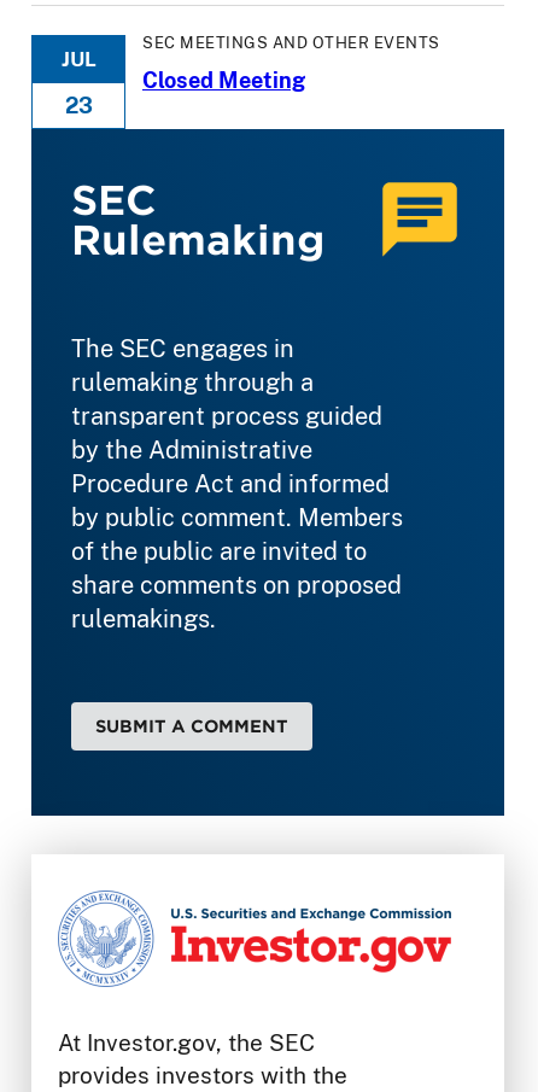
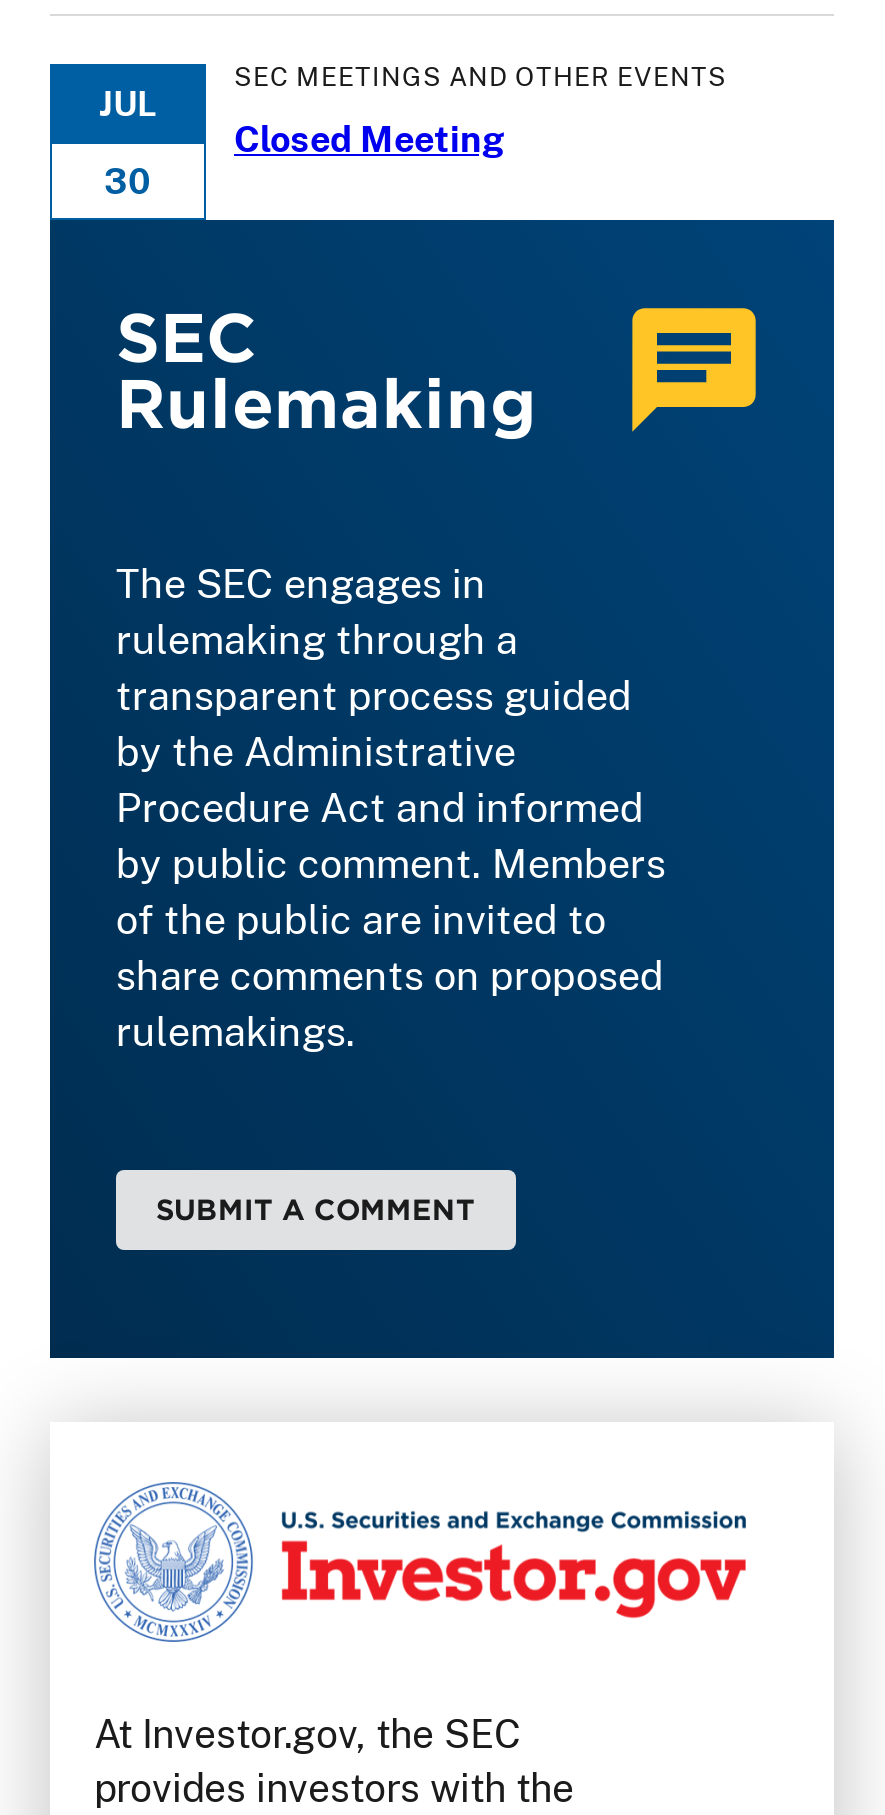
- 23
+ 30
